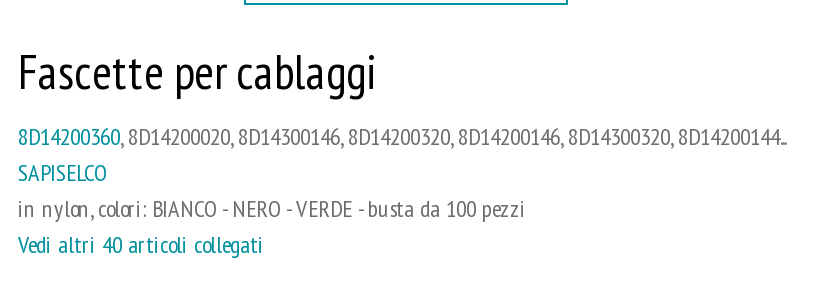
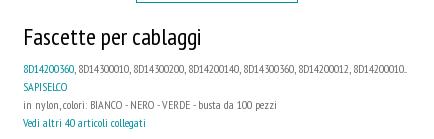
- 8D14200360, 8D14200020, 8D14300146, 8D14200320, 8D14200146, 8D14300320, 8D14200144...
+ 8D14200360, 8D14300010, 8D14300200, 8D14200140, 8D14300360, 8D14200012, 8D14200010...
